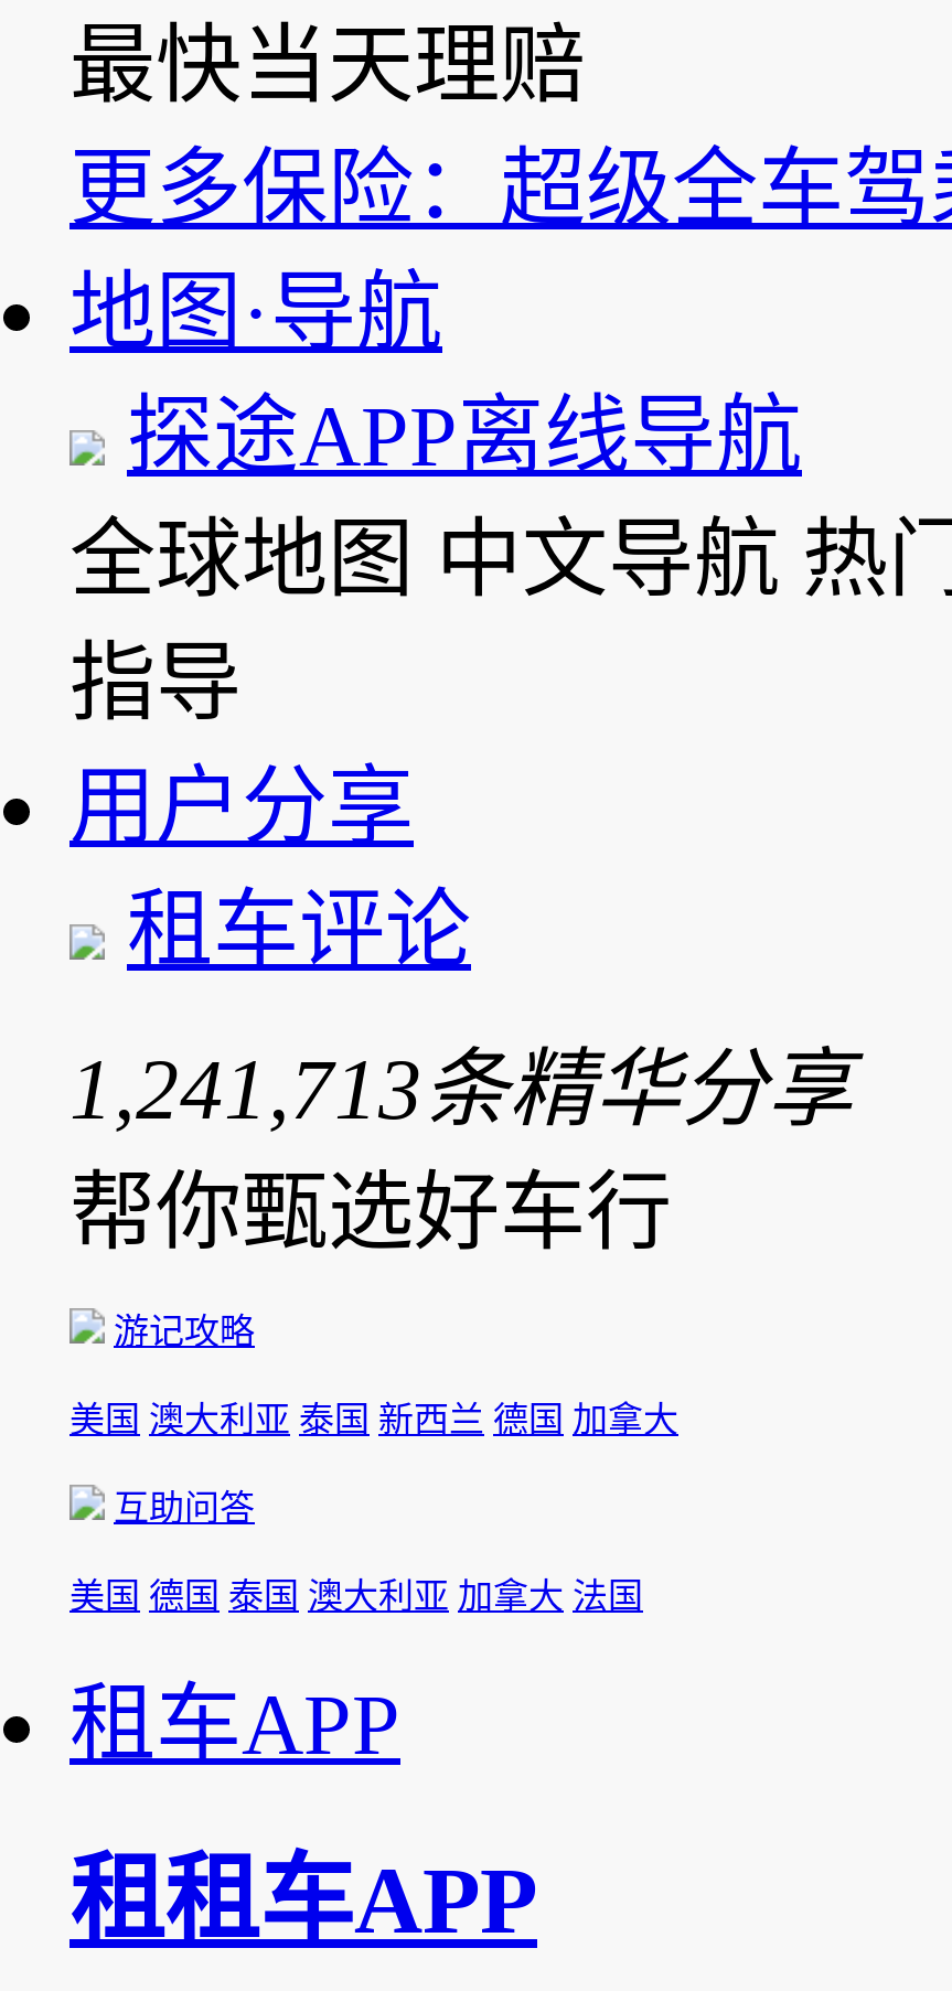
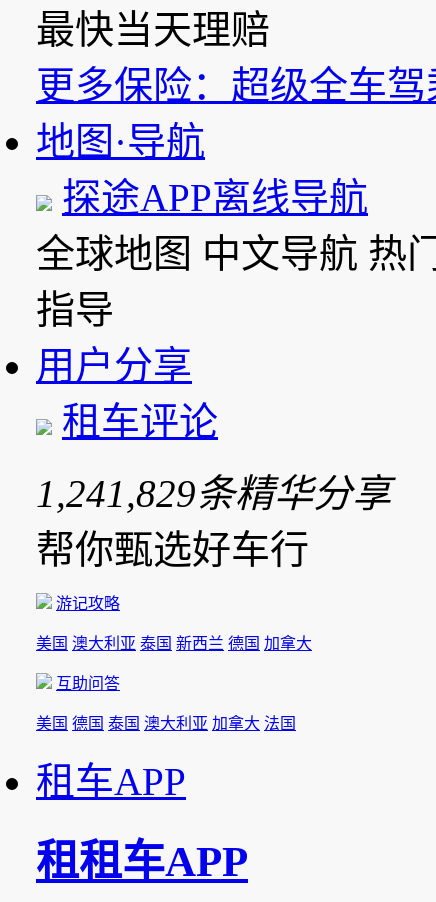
- 1,241,713条精华分享
+ 1,241,829条精华分享
